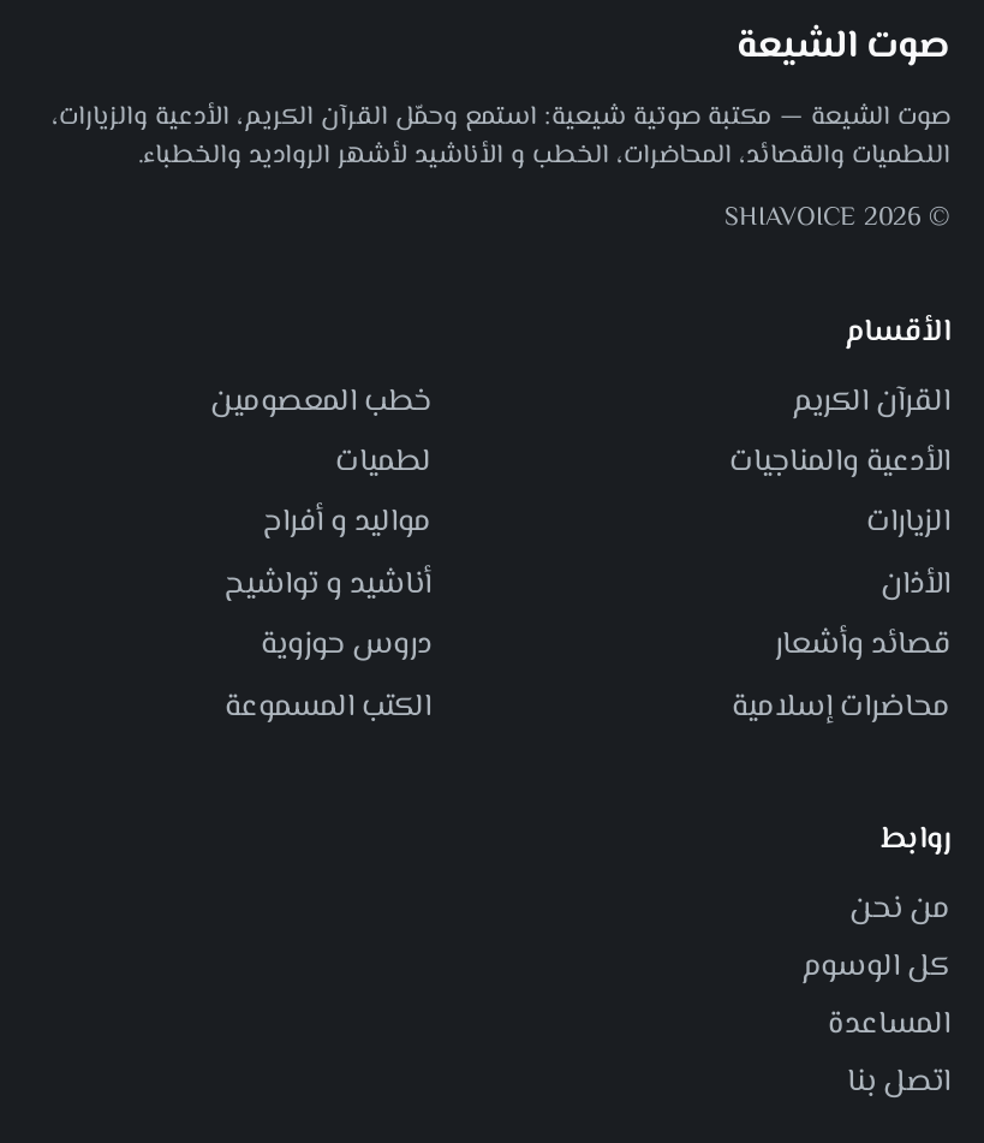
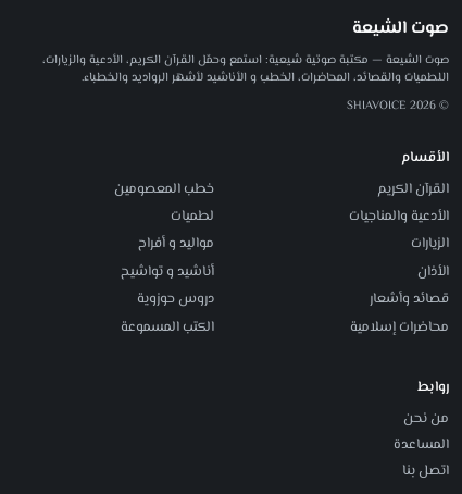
- كل الوسوم
